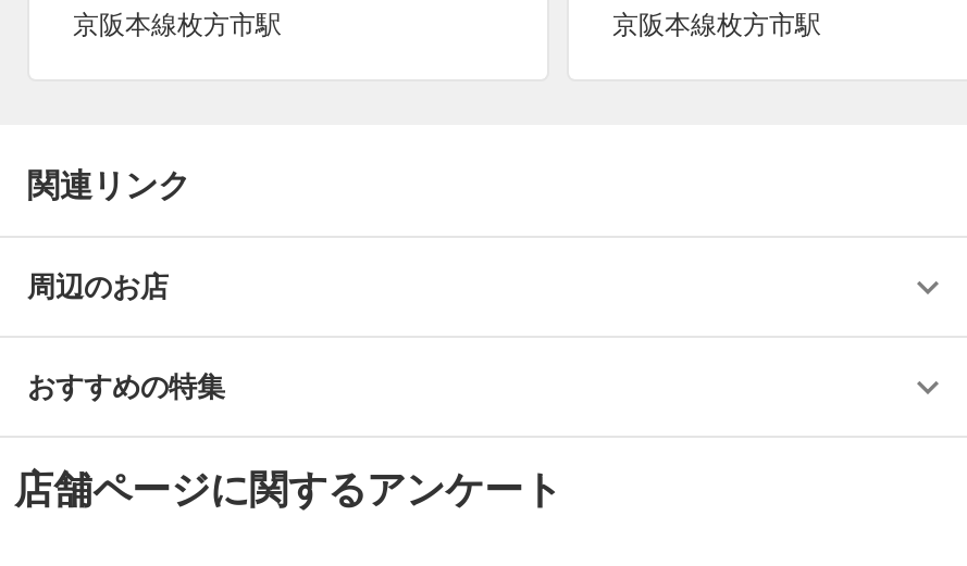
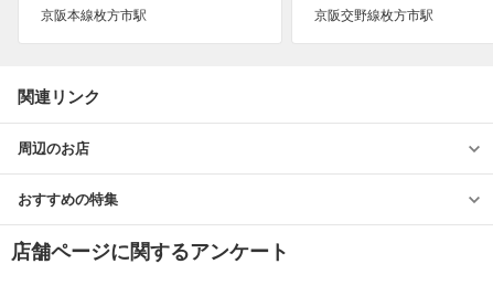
- 京阪本線枚方市駅
+ 京阪交野線枚方市駅
